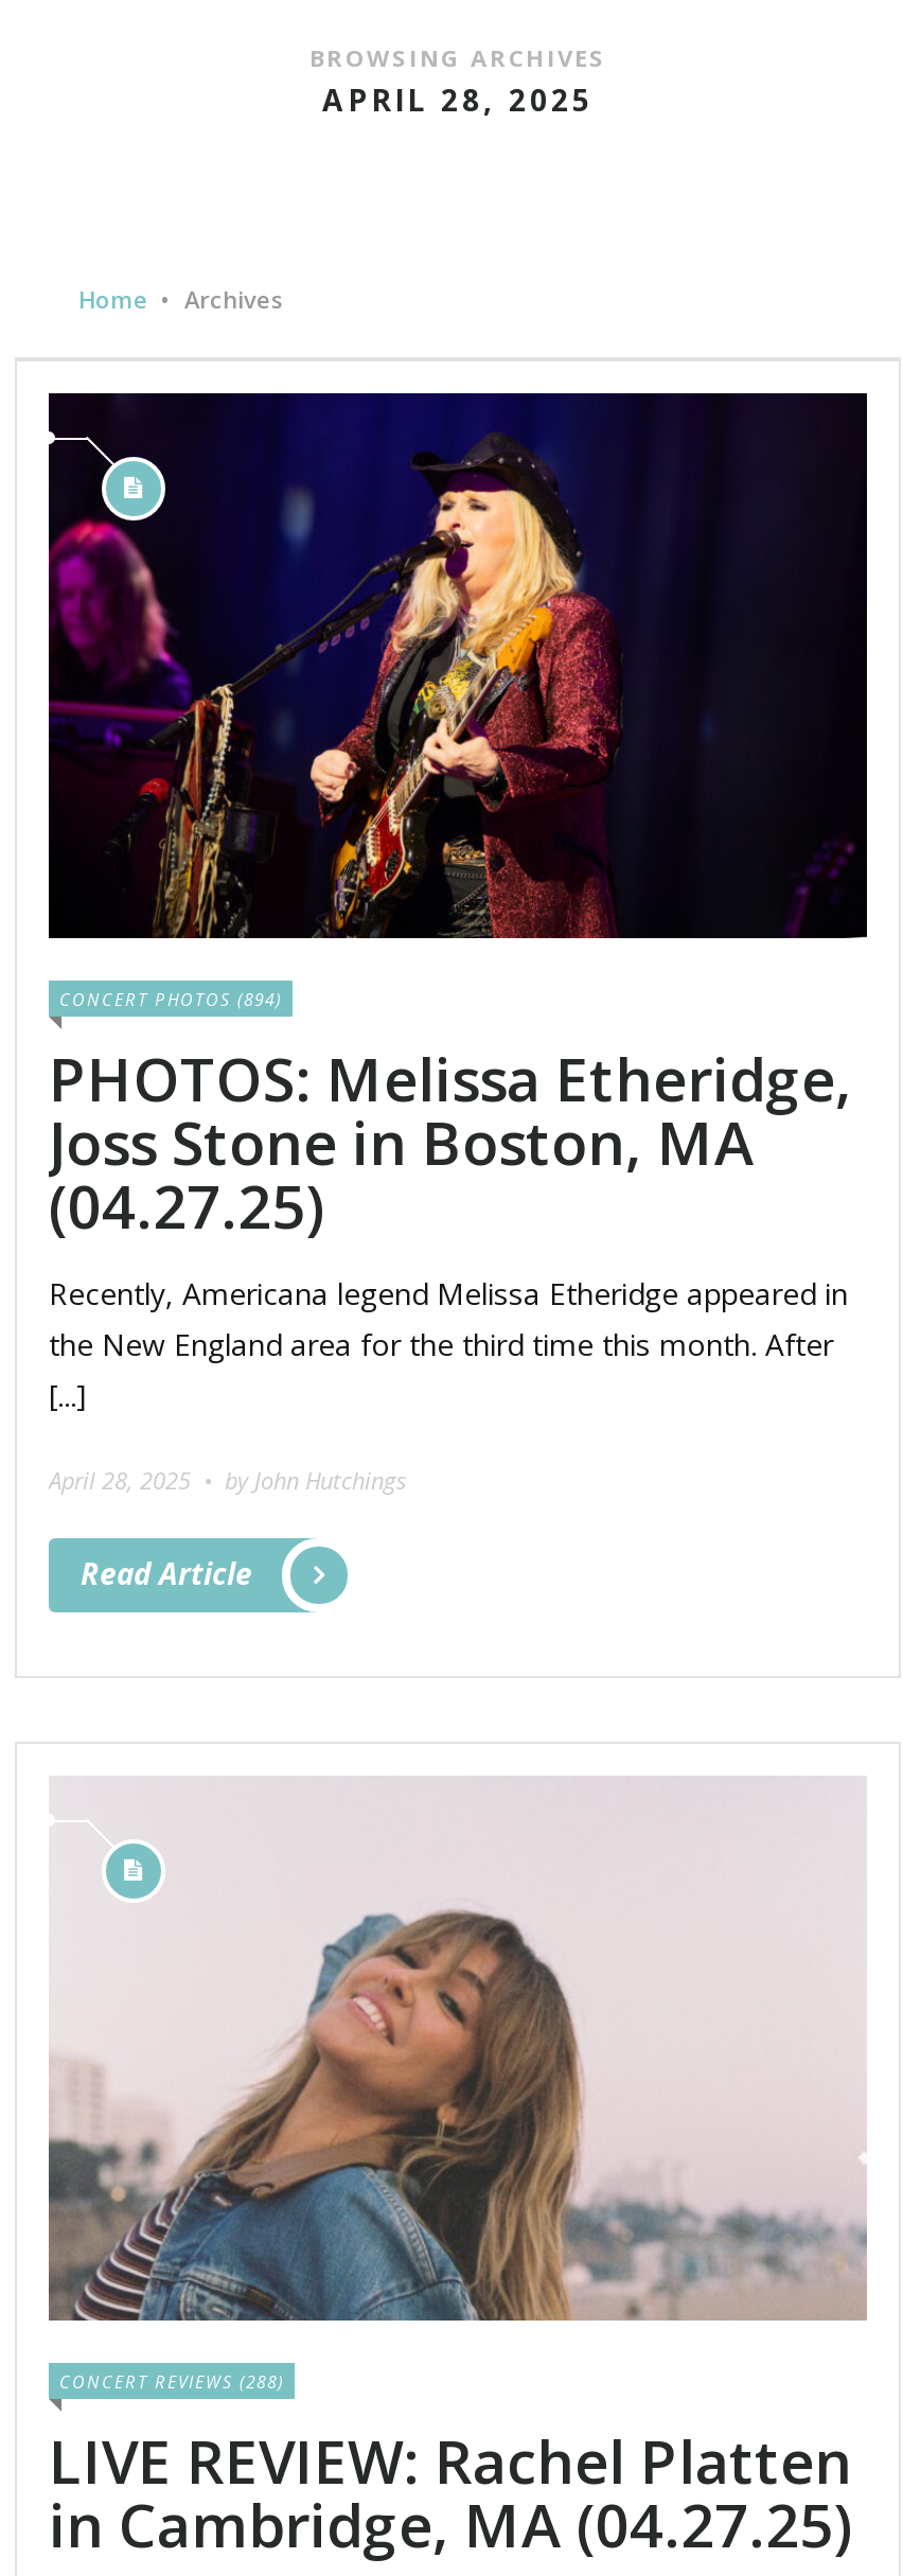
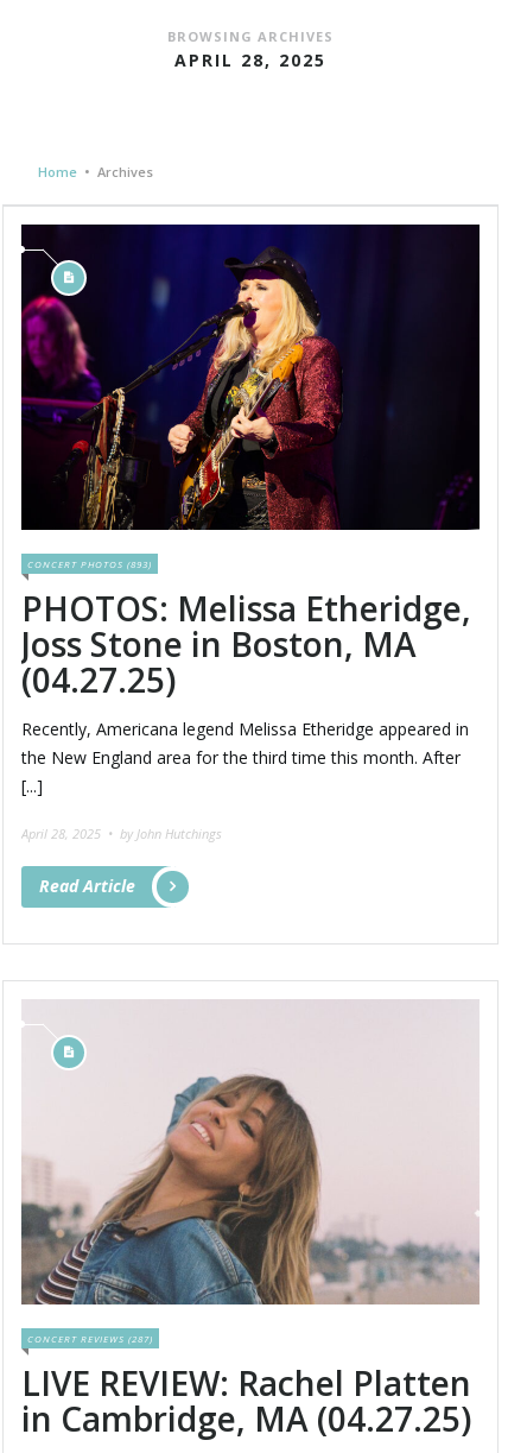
- CONCERT PHOTOS (894)
+ CONCERT PHOTOS (893)

- CONCERT REVIEWS (288)
+ CONCERT REVIEWS (287)
